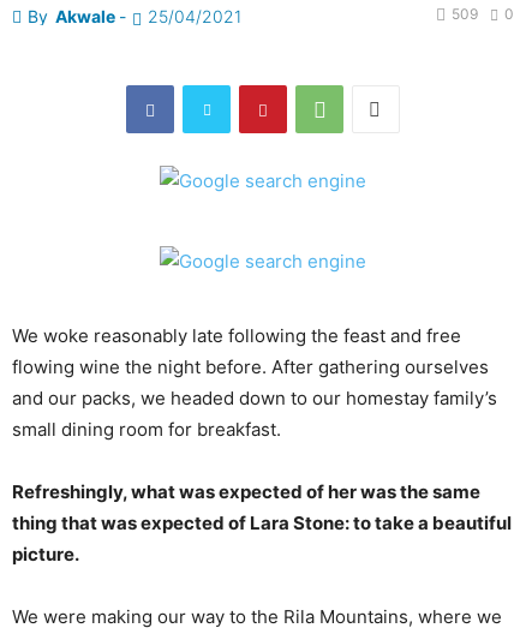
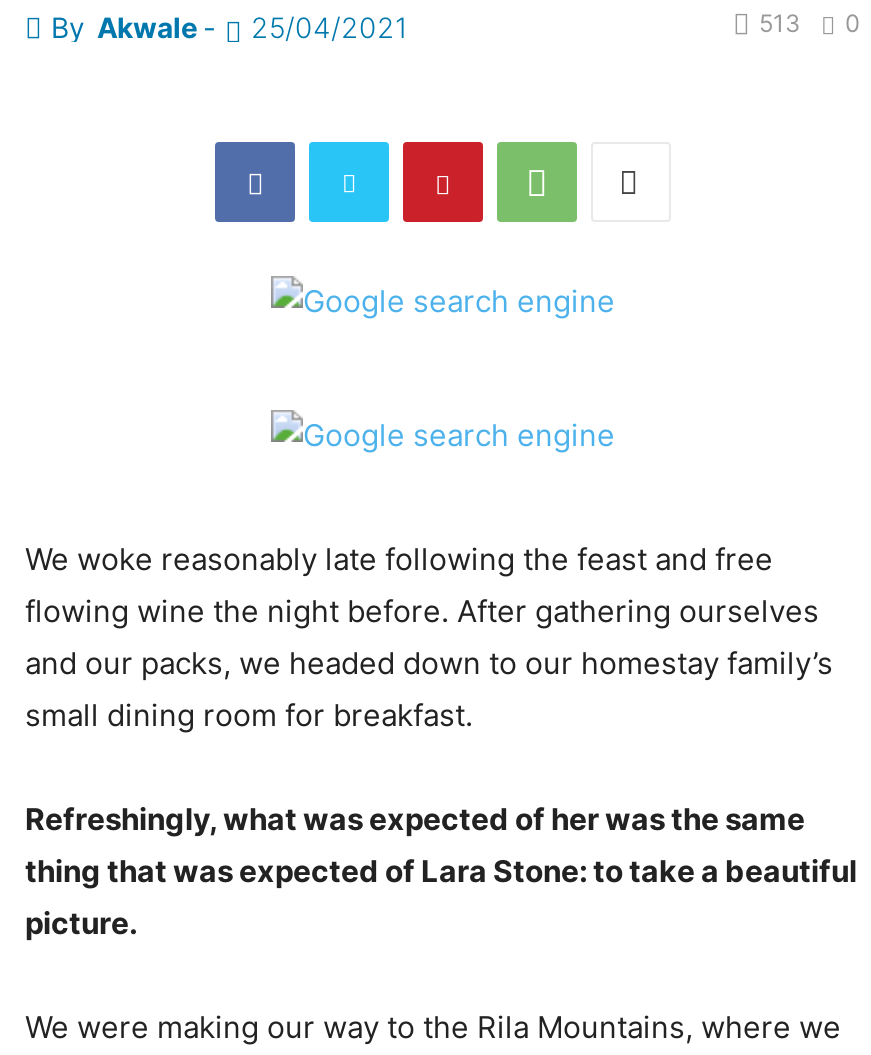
- 509 0
+ 513 0
